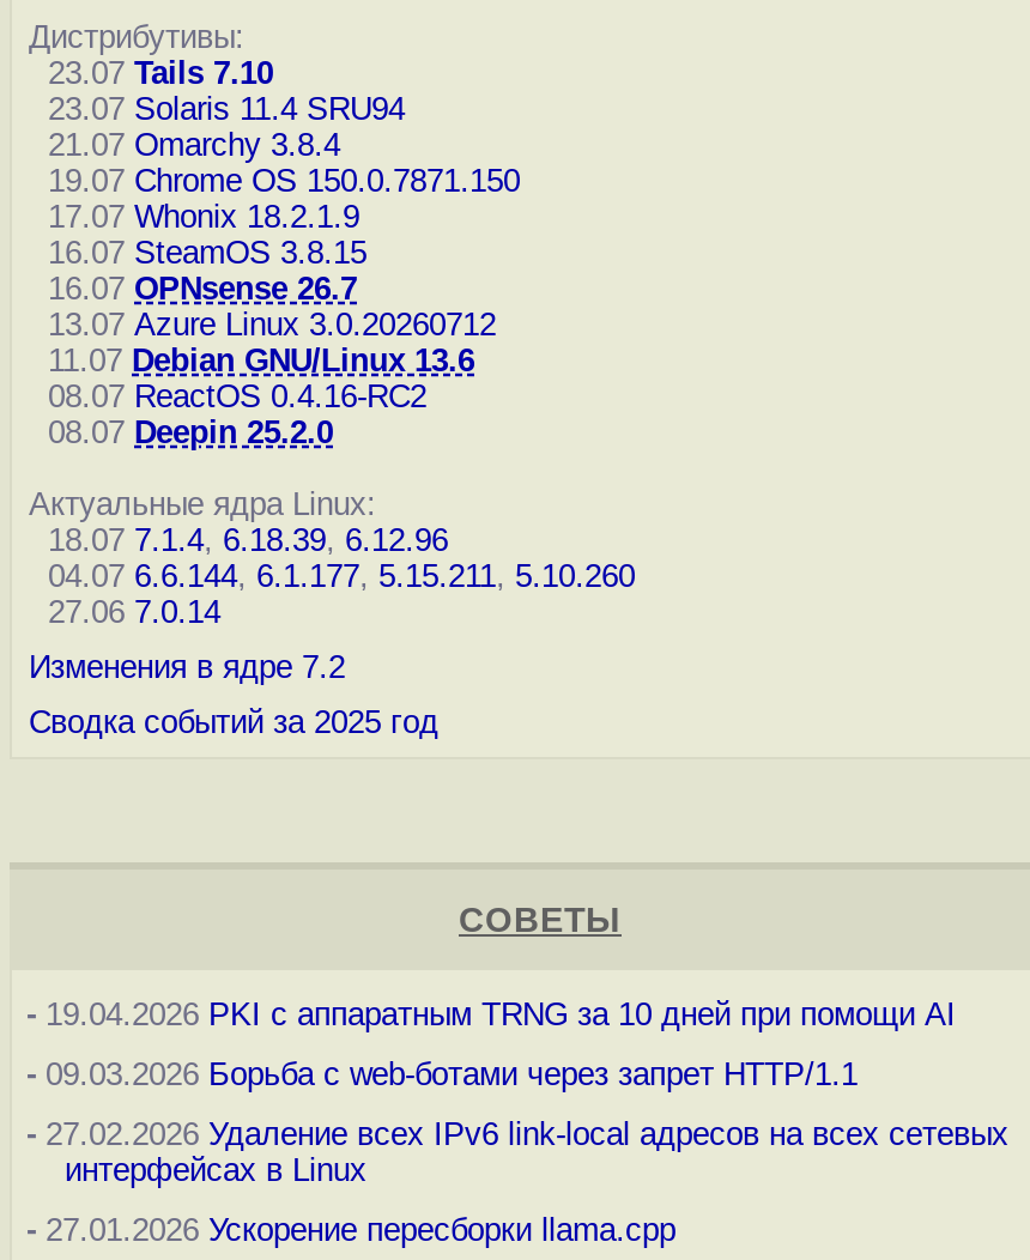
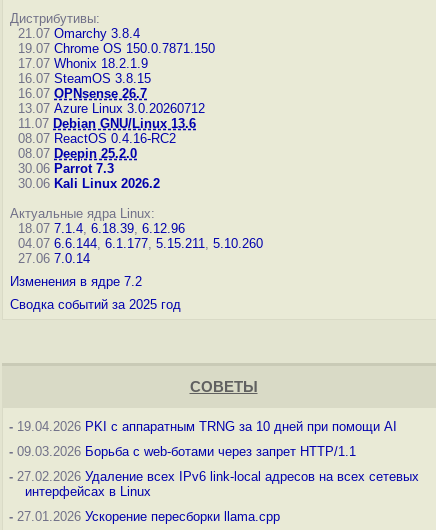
- 23.07 Tails 7.10
- 23.07 Solaris 11.4 SRU94

moved up: 21.07 Omarchy 3.8.4 | 19.07 Chrome OS 150.0.7871.150 | 17.07 Whonix 18.2.1.9 | ... | 08.07 ReactOS 0.4.16-RC2 | 08.07 Deepin 25.2.0

+ 30.06 Parrot 7.3
+ 30.06 Kali Linux 2026.2
